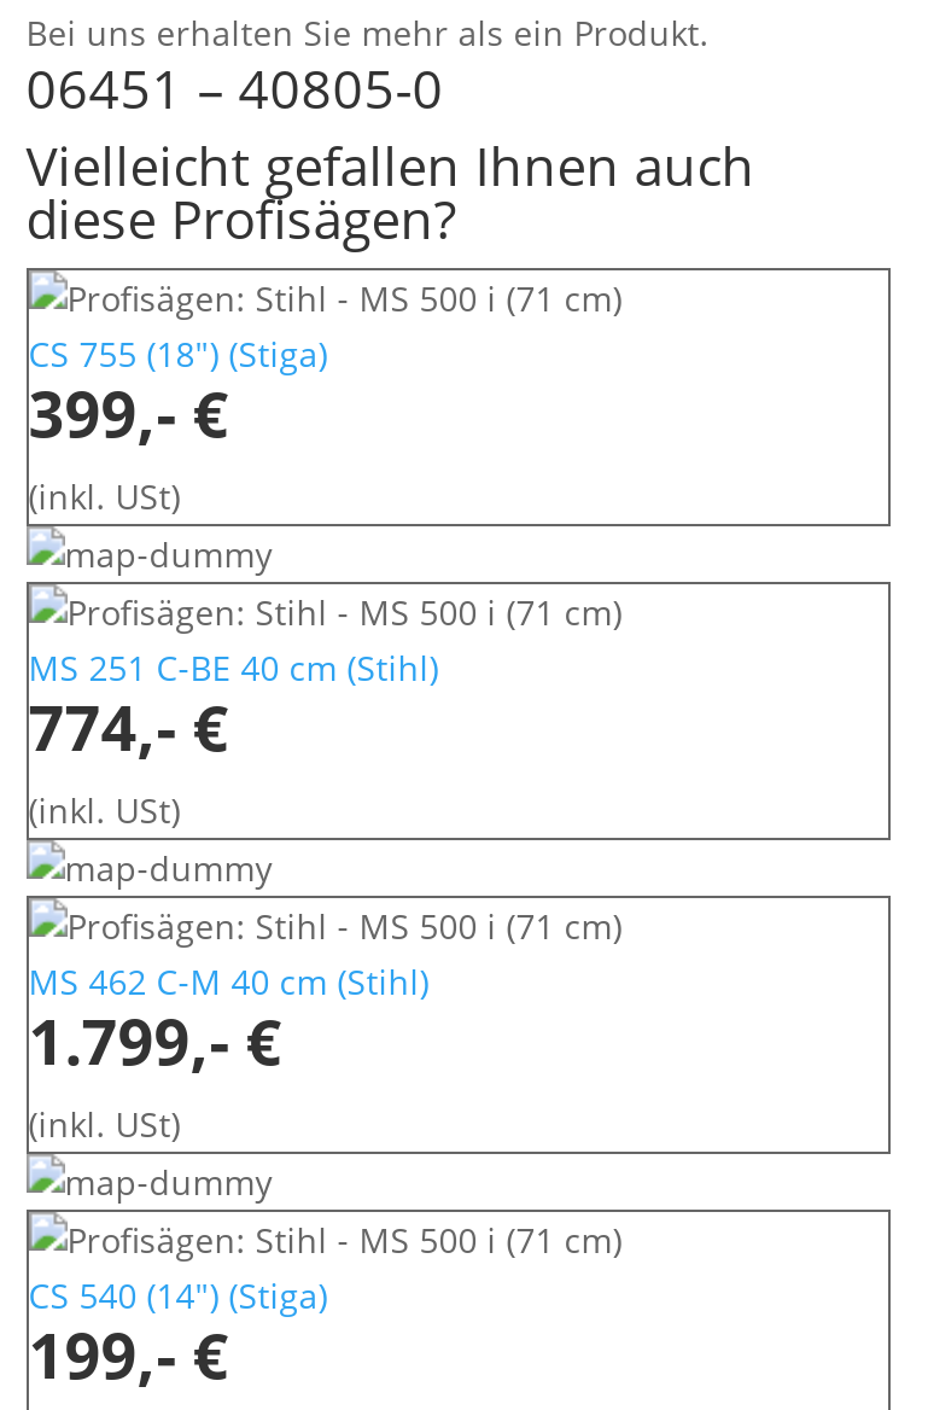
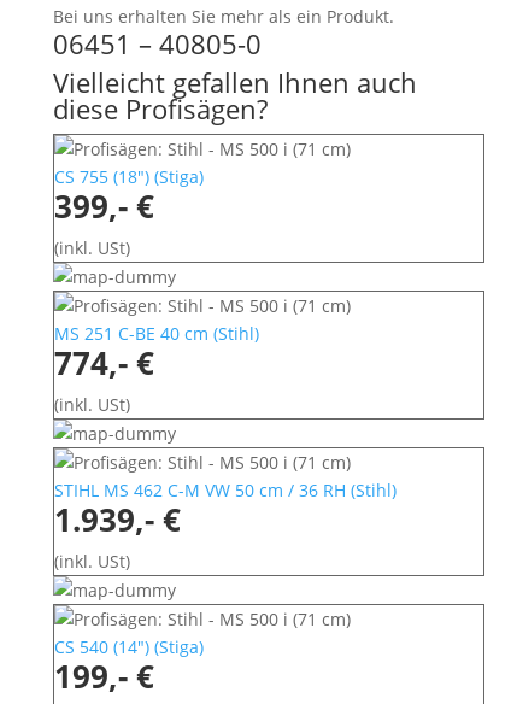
- MS 462 C-M 40 cm (Stihl)
- 1.799,- €
+ STIHL MS 462 C-M VW 50 cm / 36 RH (Stihl)
+ 1.939,- €
